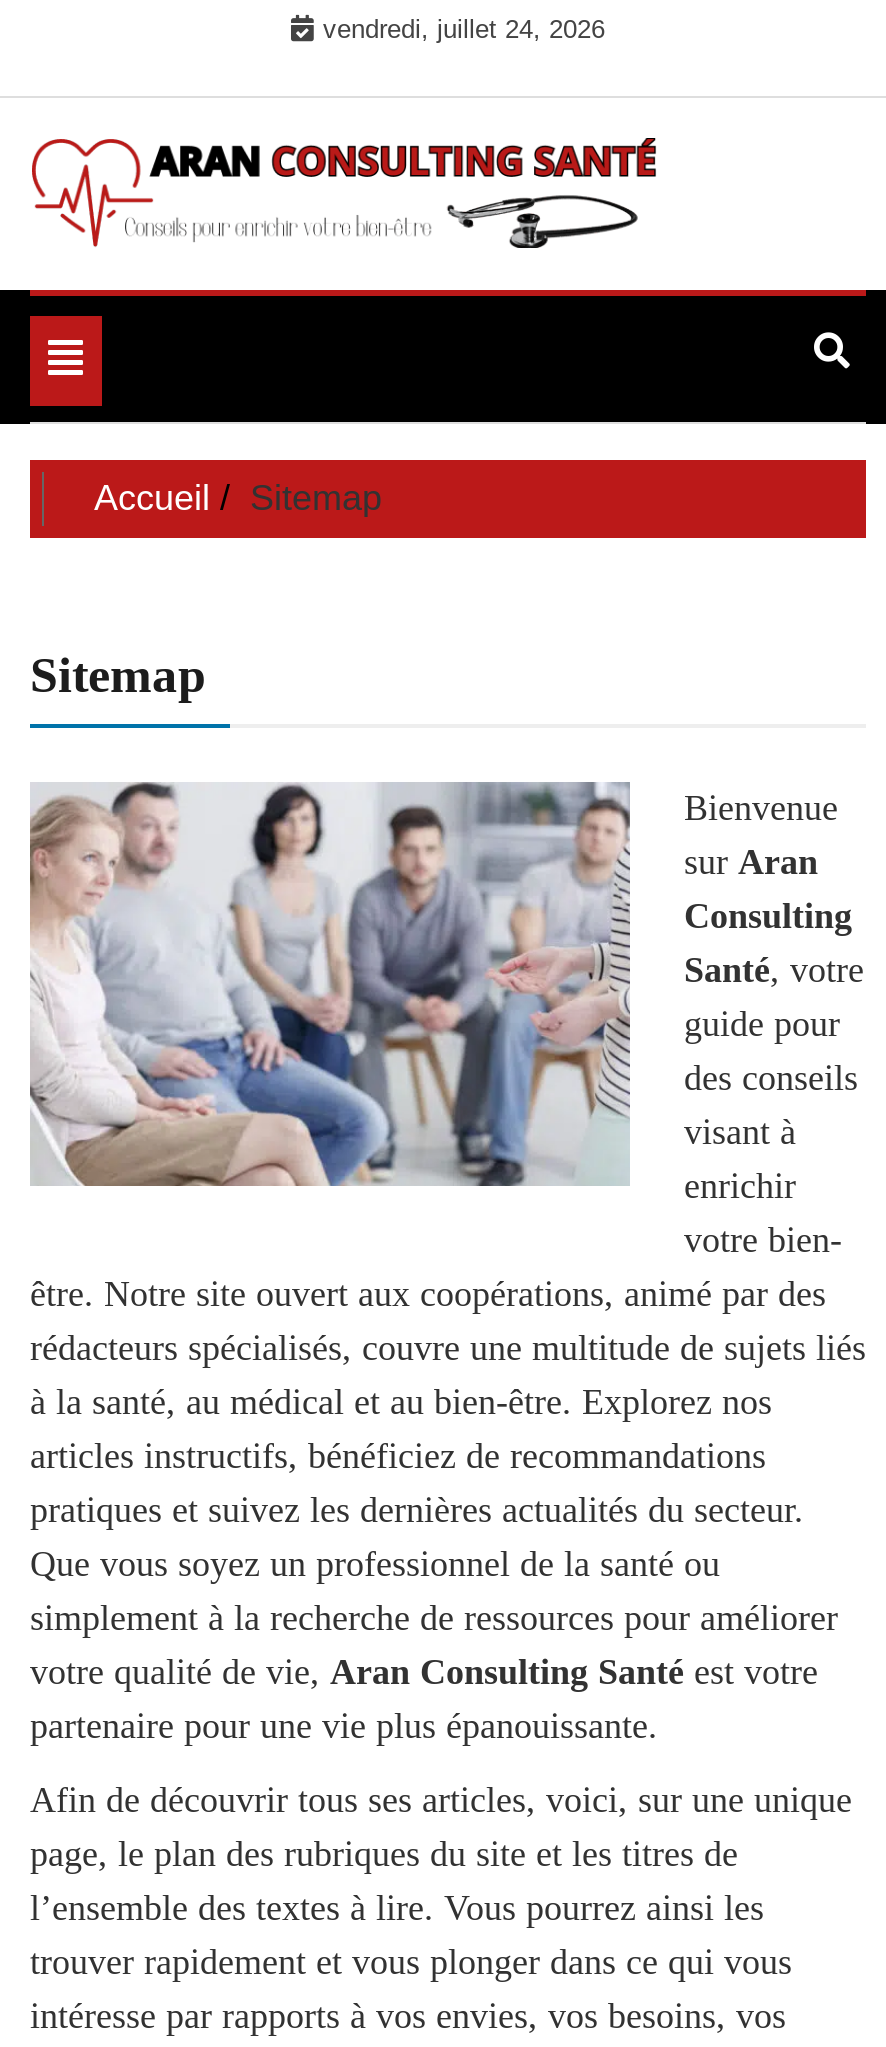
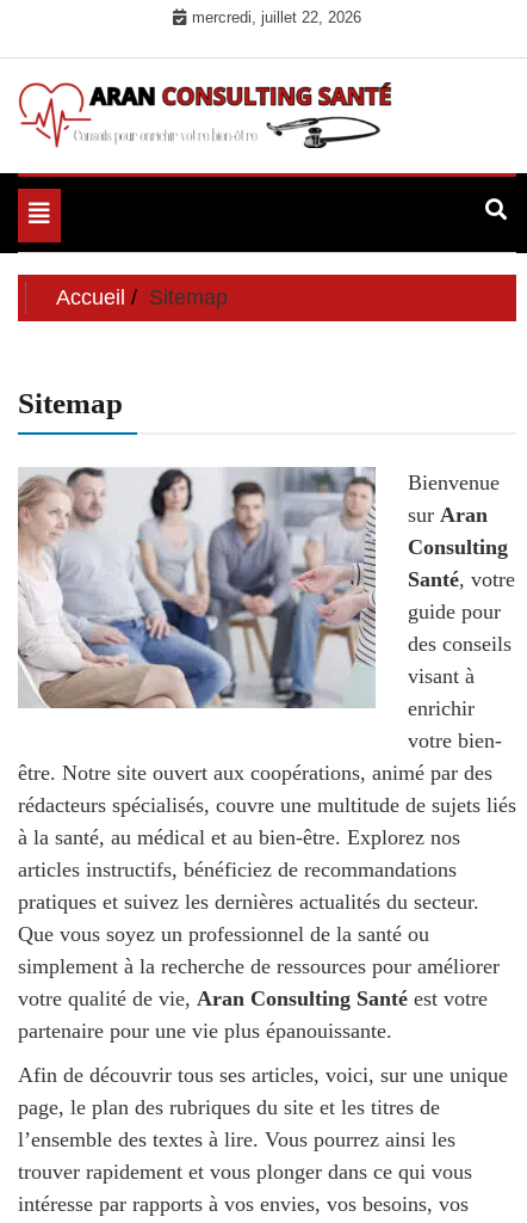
- vendredi, juillet 24, 2026
+ mercredi, juillet 22, 2026
